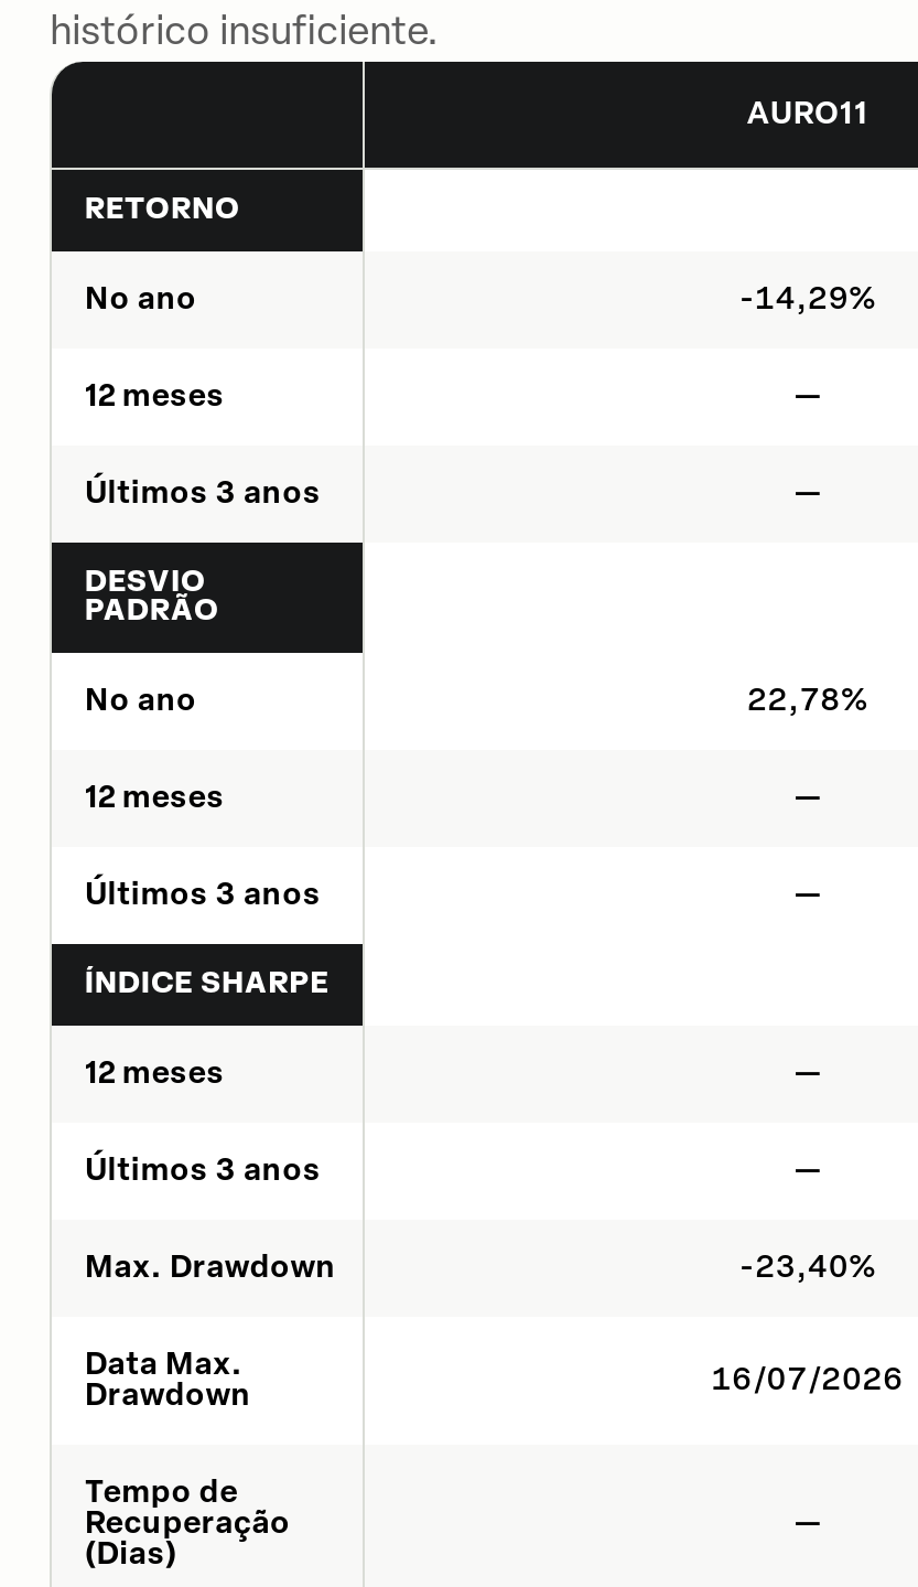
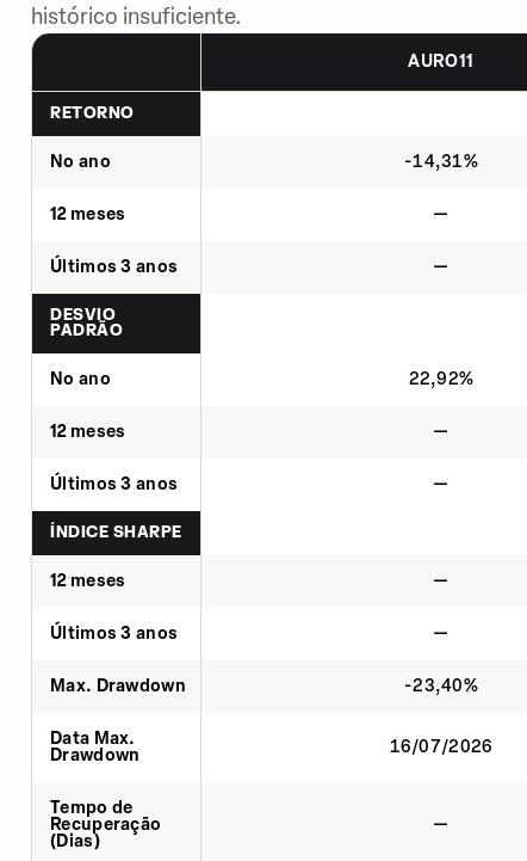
- -14,29%
+ -14,31%

- 22,78%
+ 22,92%
